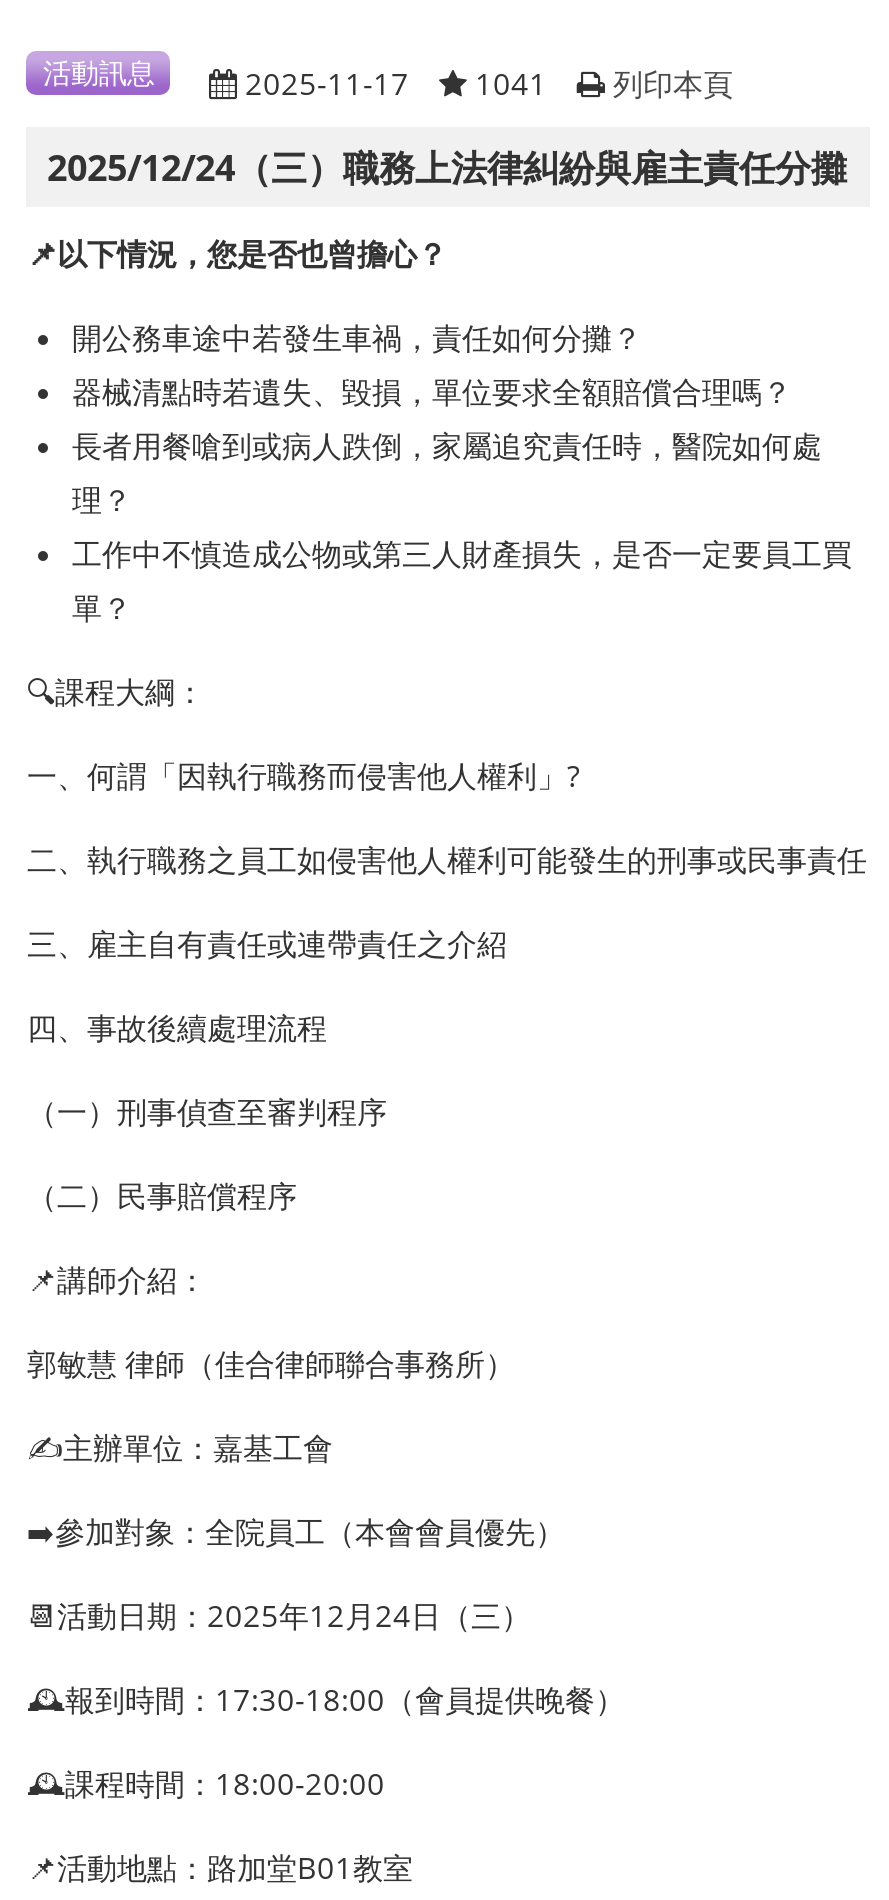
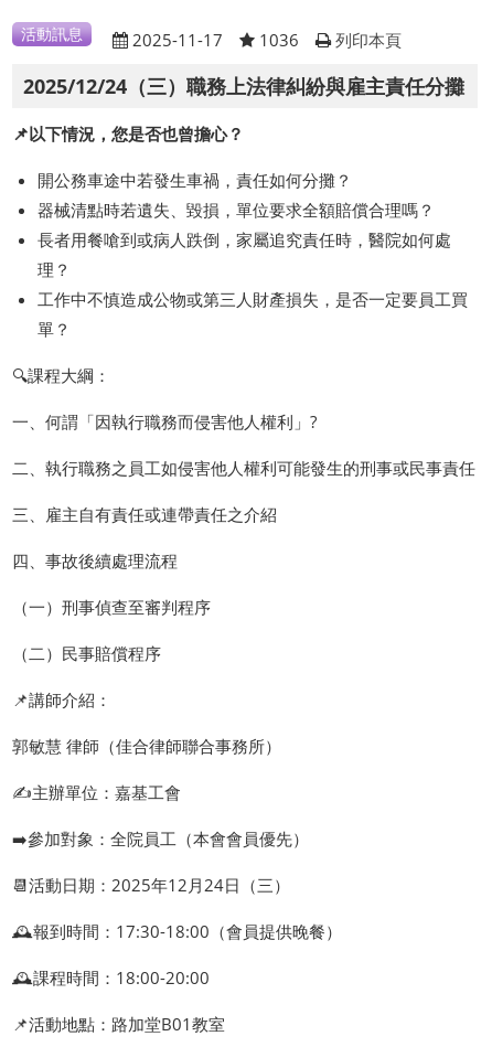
- 2025-11-17 1041 列印本頁
+ 2025-11-17 1036 列印本頁
